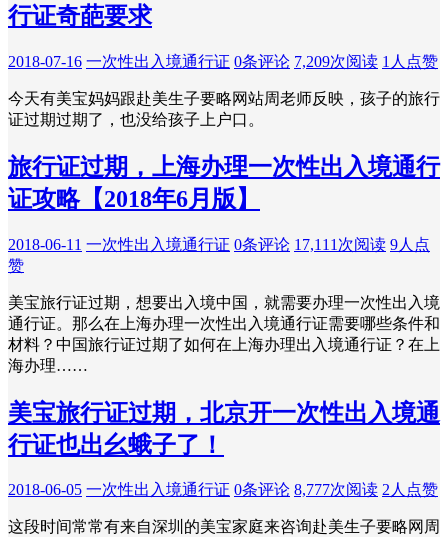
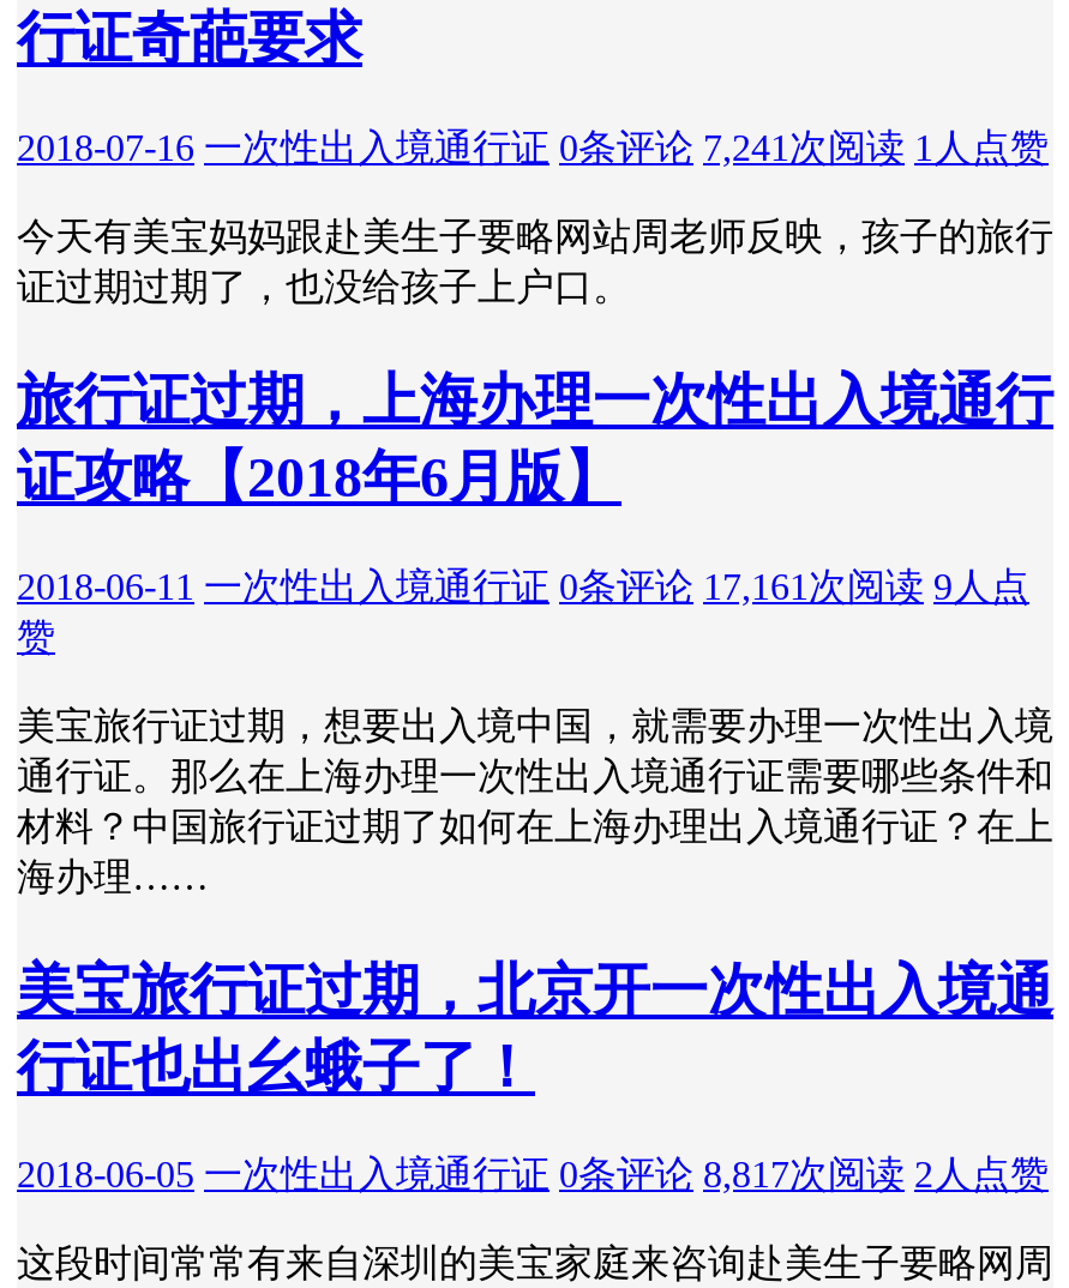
- 2018-07-16 一次性出入境通行证 0条评论 7,209次阅读 1人点赞
+ 2018-07-16 一次性出入境通行证 0条评论 7,241次阅读 1人点赞

- 2018-06-11 一次性出入境通行证 0条评论 17,111次阅读 9人点
+ 2018-06-11 一次性出入境通行证 0条评论 17,161次阅读 9人点

- 2018-06-05 一次性出入境通行证 0条评论 8,777次阅读 2人点赞
+ 2018-06-05 一次性出入境通行证 0条评论 8,817次阅读 2人点赞
